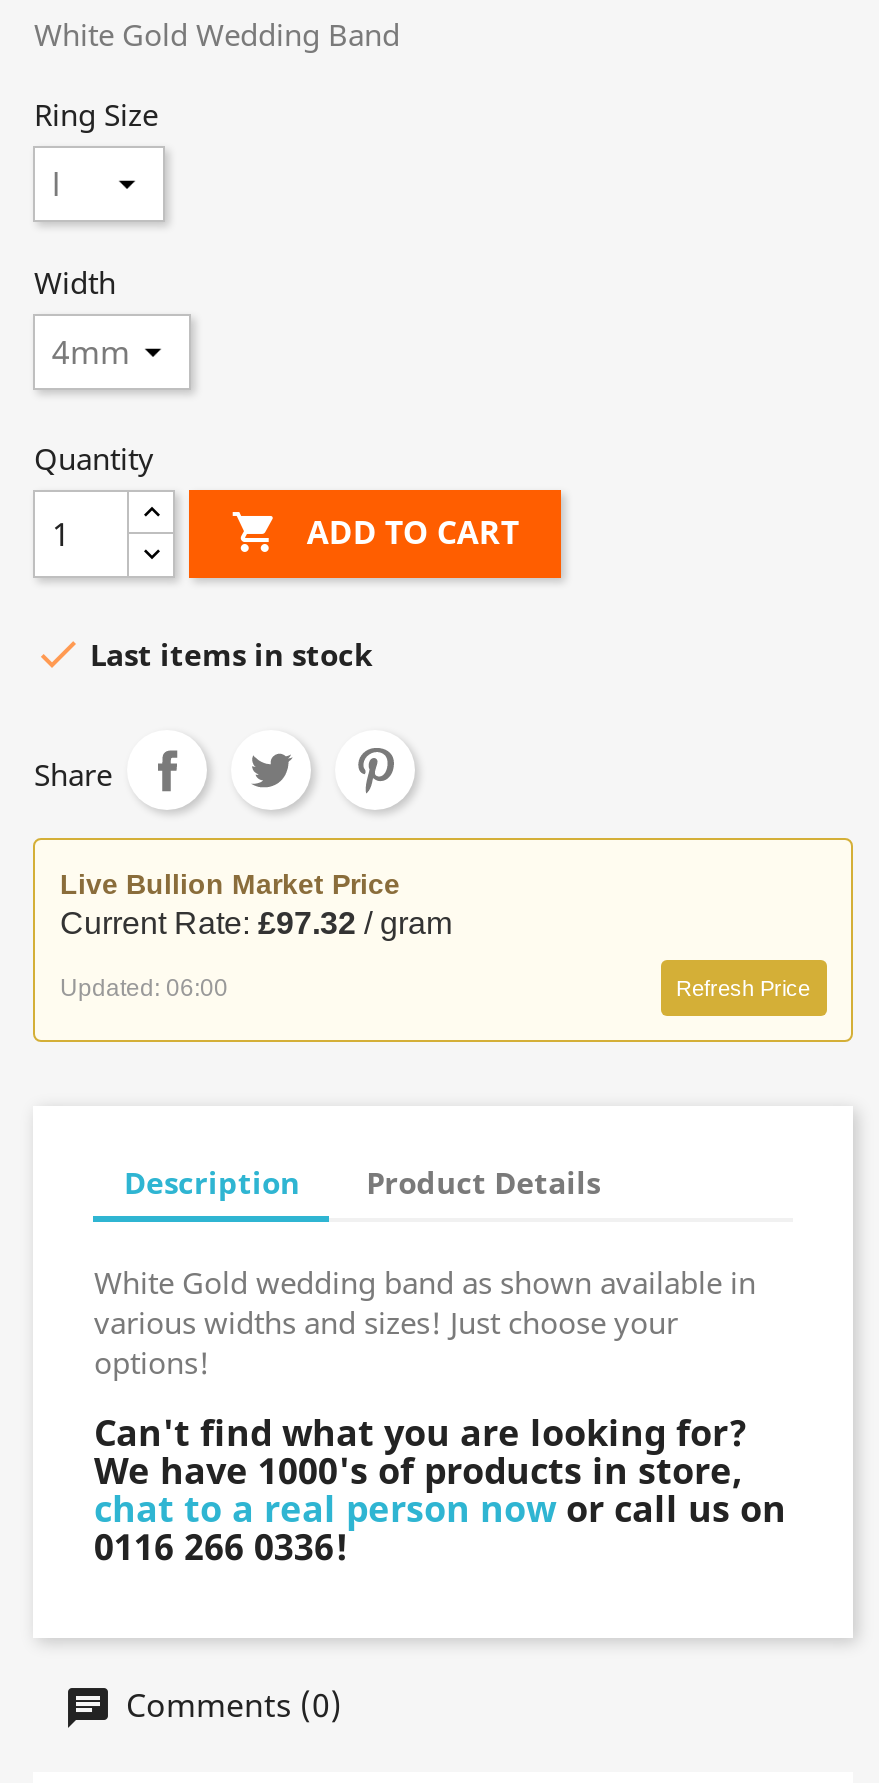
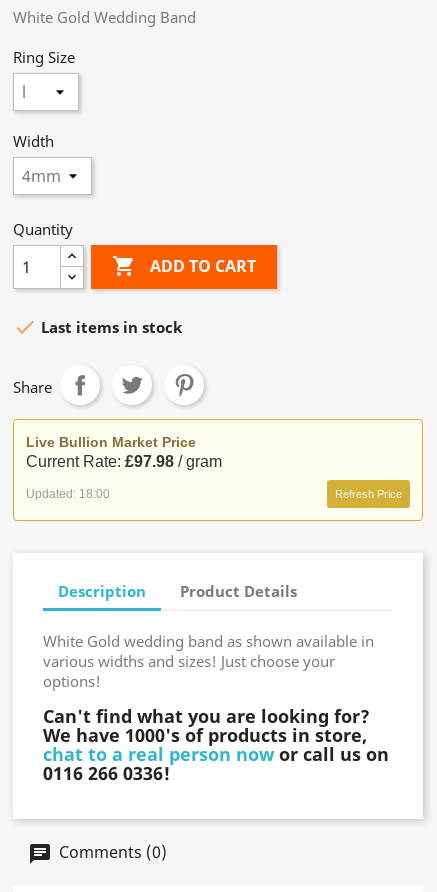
- Current Rate: £97.32 / gram
+ Current Rate: £97.98 / gram

- Updated: 06:00
+ Updated: 18:00
